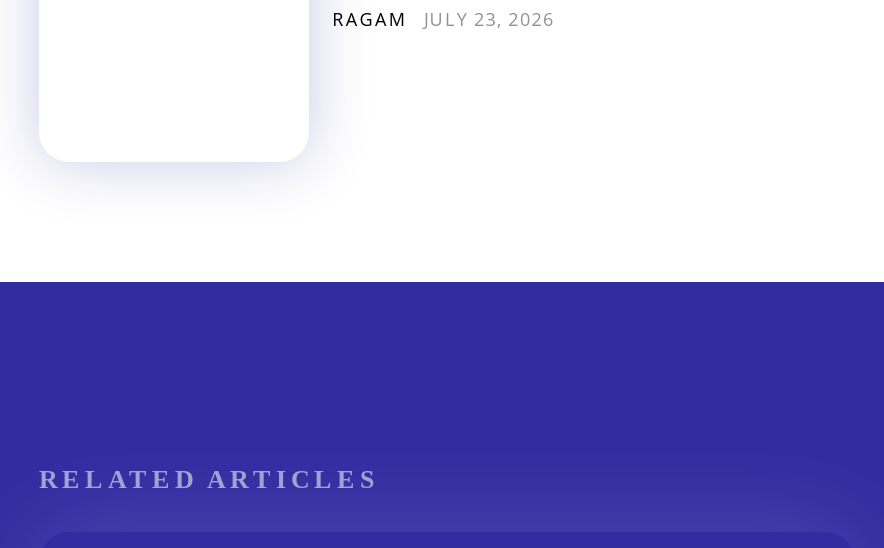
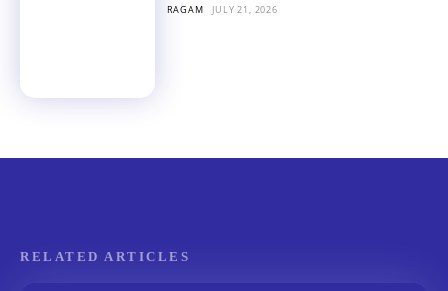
- RAGAM JULY 23, 2026
+ RAGAM JULY 21, 2026
